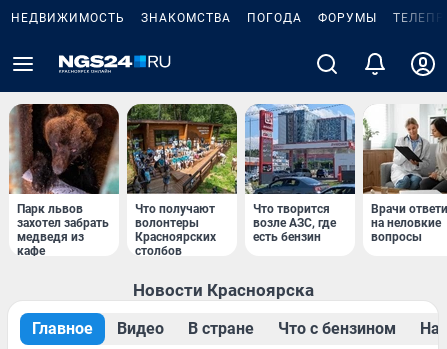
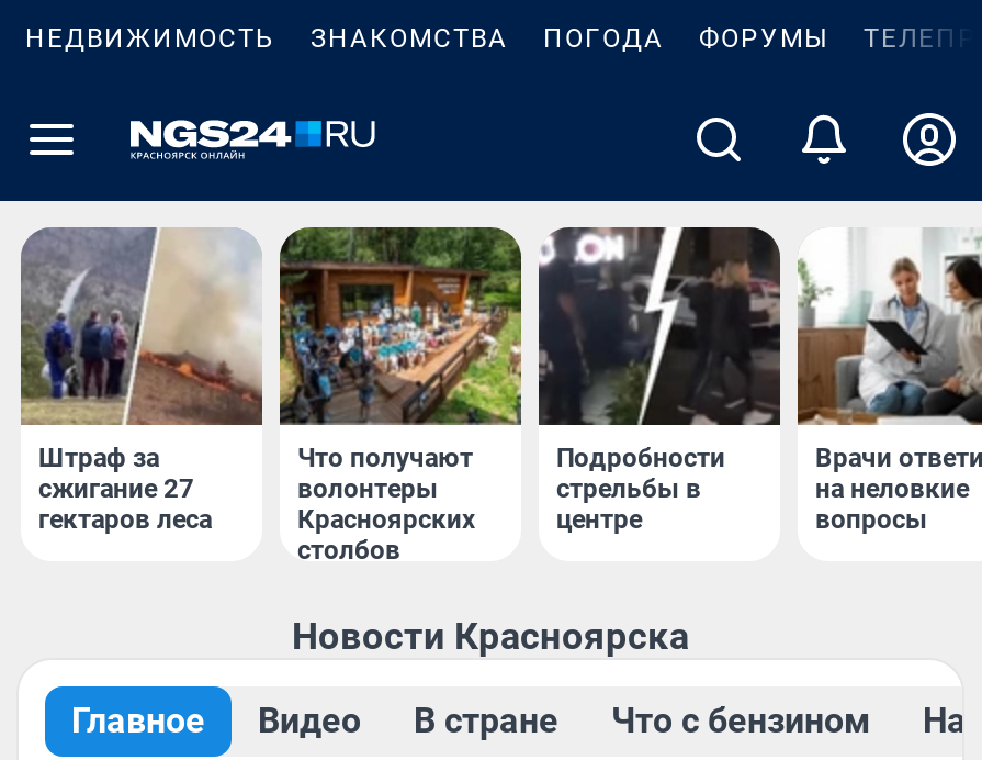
- [image]
- Парк львов
- захотел забрать
- медведя из
- кафе
+ [image]
+ Штраф за
+ сжигание 27
+ гектаров леса

- [image]
- Что творится
- возле АЗС, где
- есть бензин
+ [image]
+ Подробности
+ стрельбы в
+ центре
